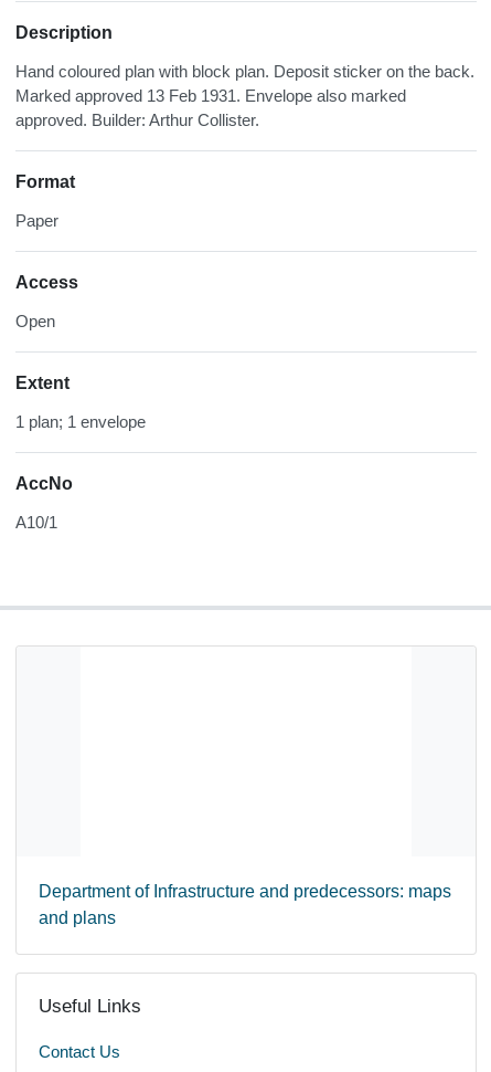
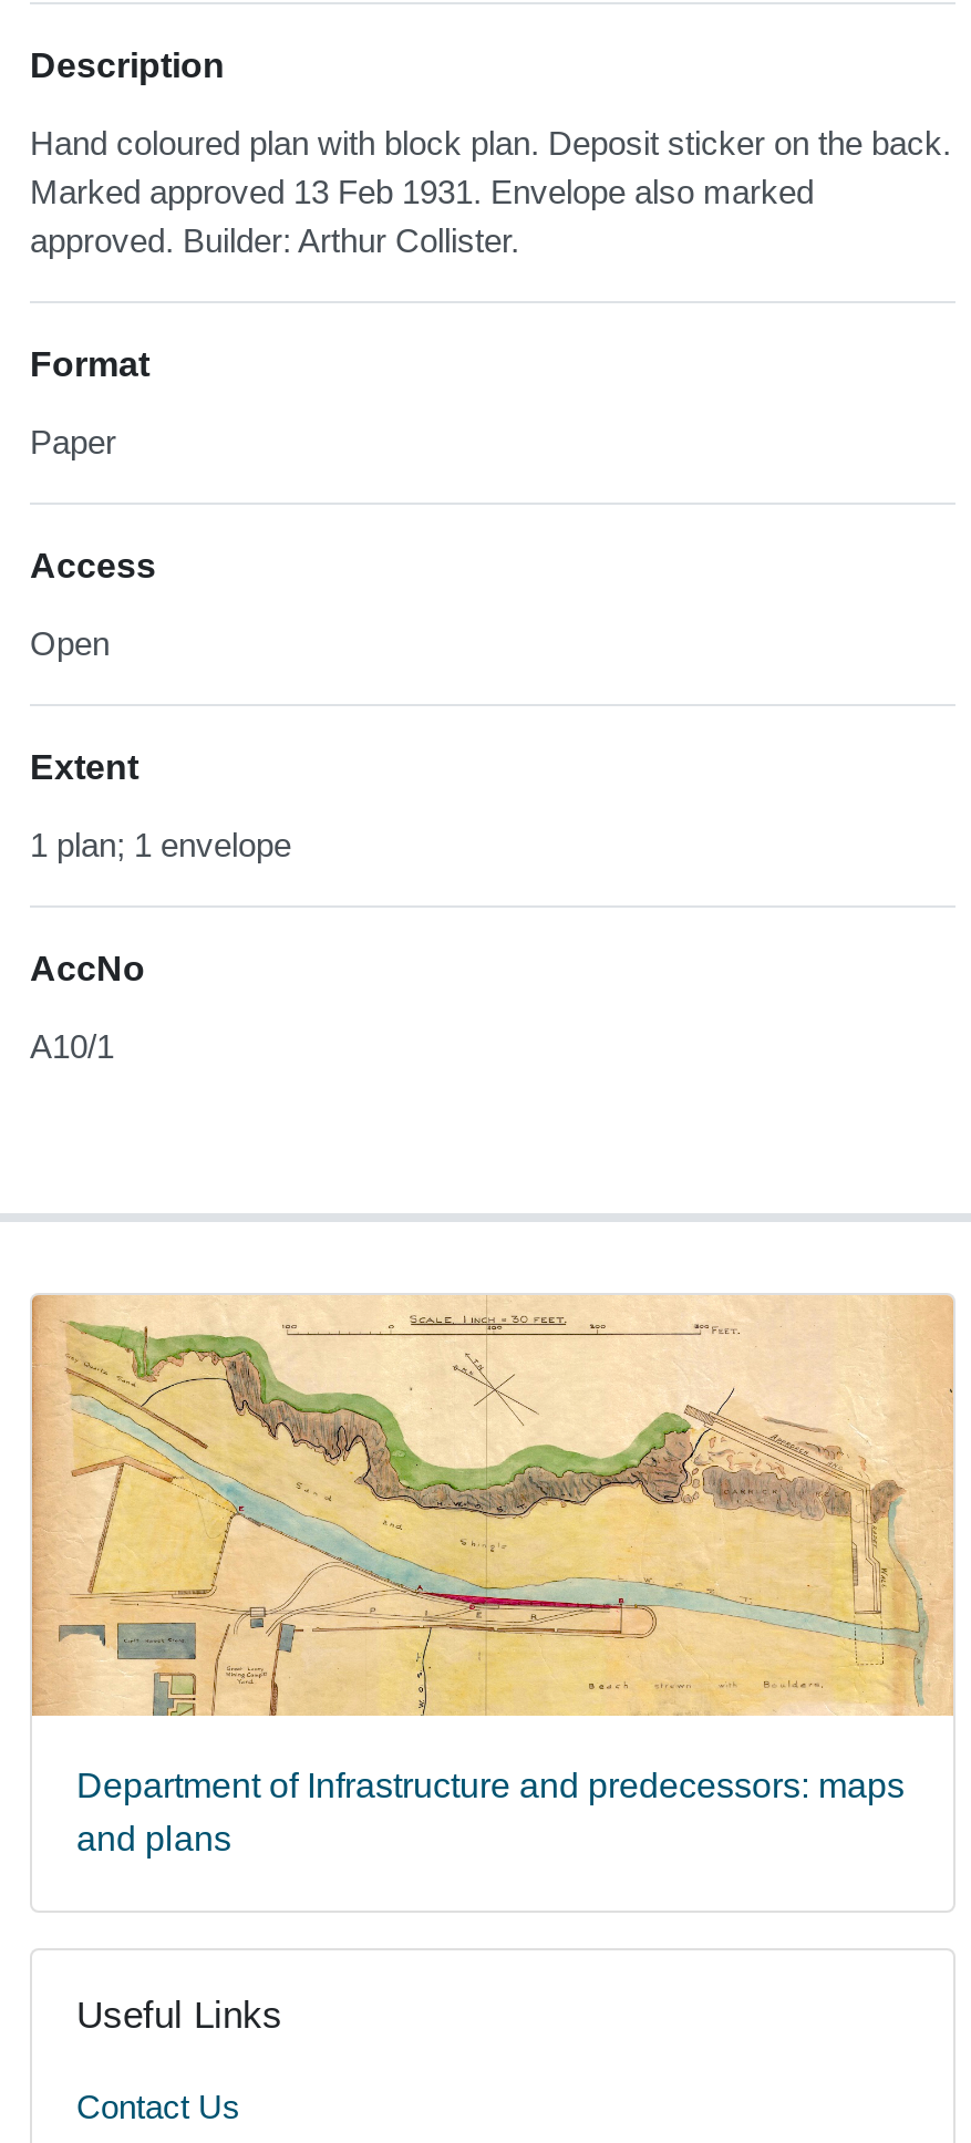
+ [image]
